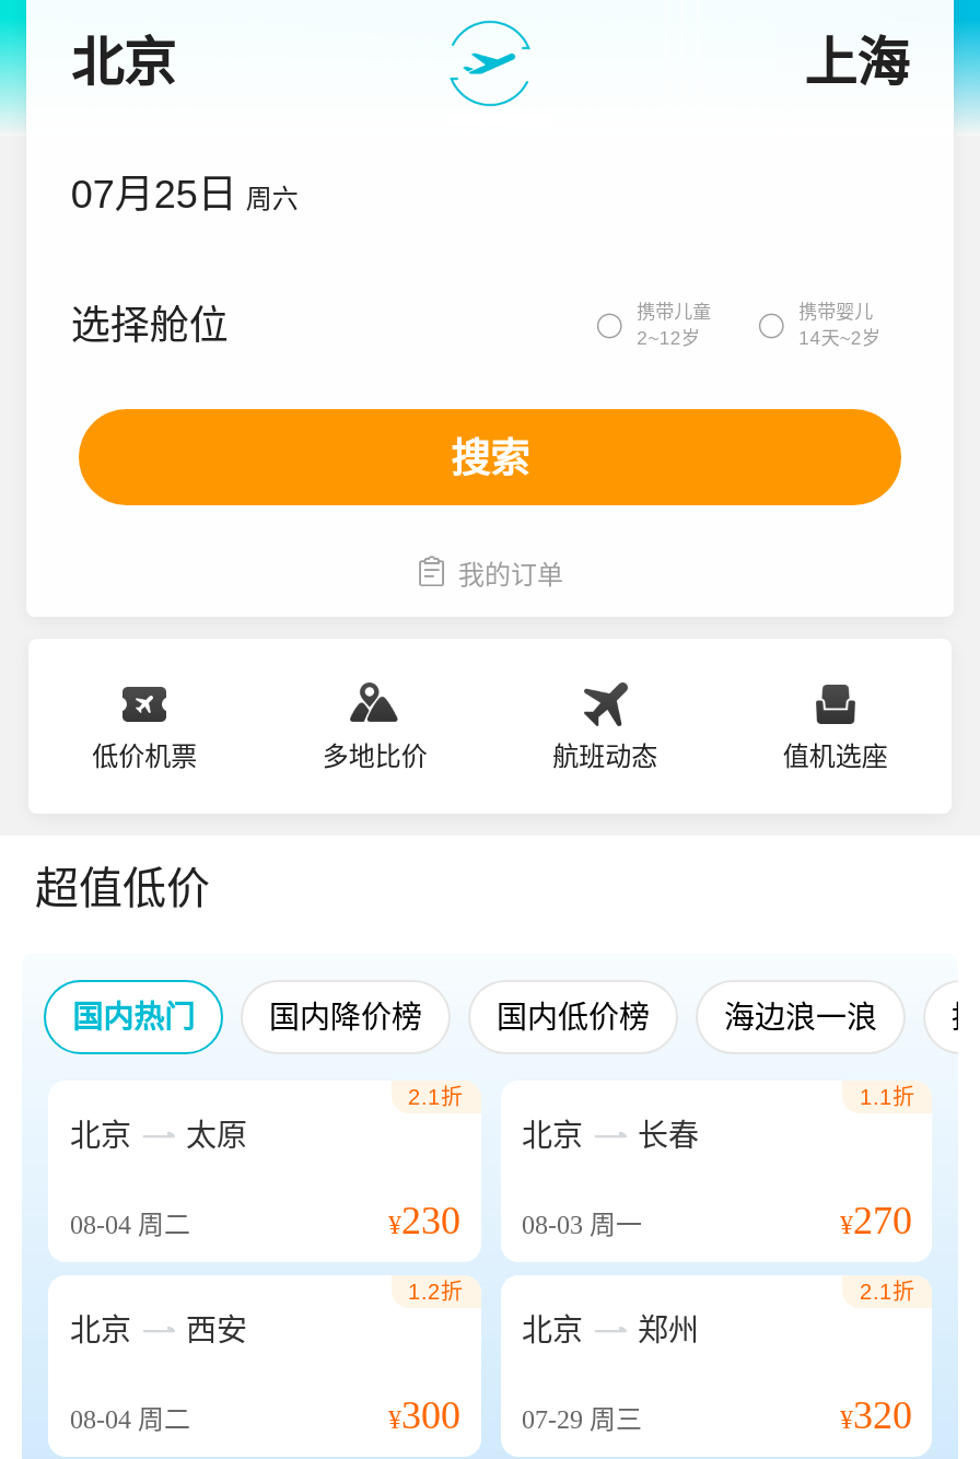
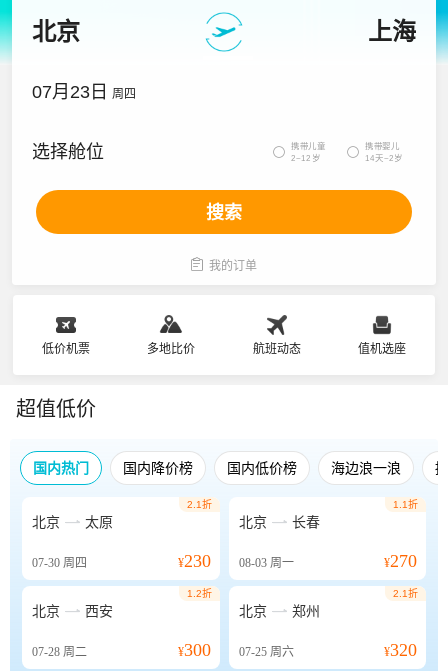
- 07月25日 周六
+ 07月23日 周四

- 08-04周二
+ 07-30周四

- 08-04周二
+ 07-28周二

- ¥300 07-29周三
+ ¥300 07-25周六
